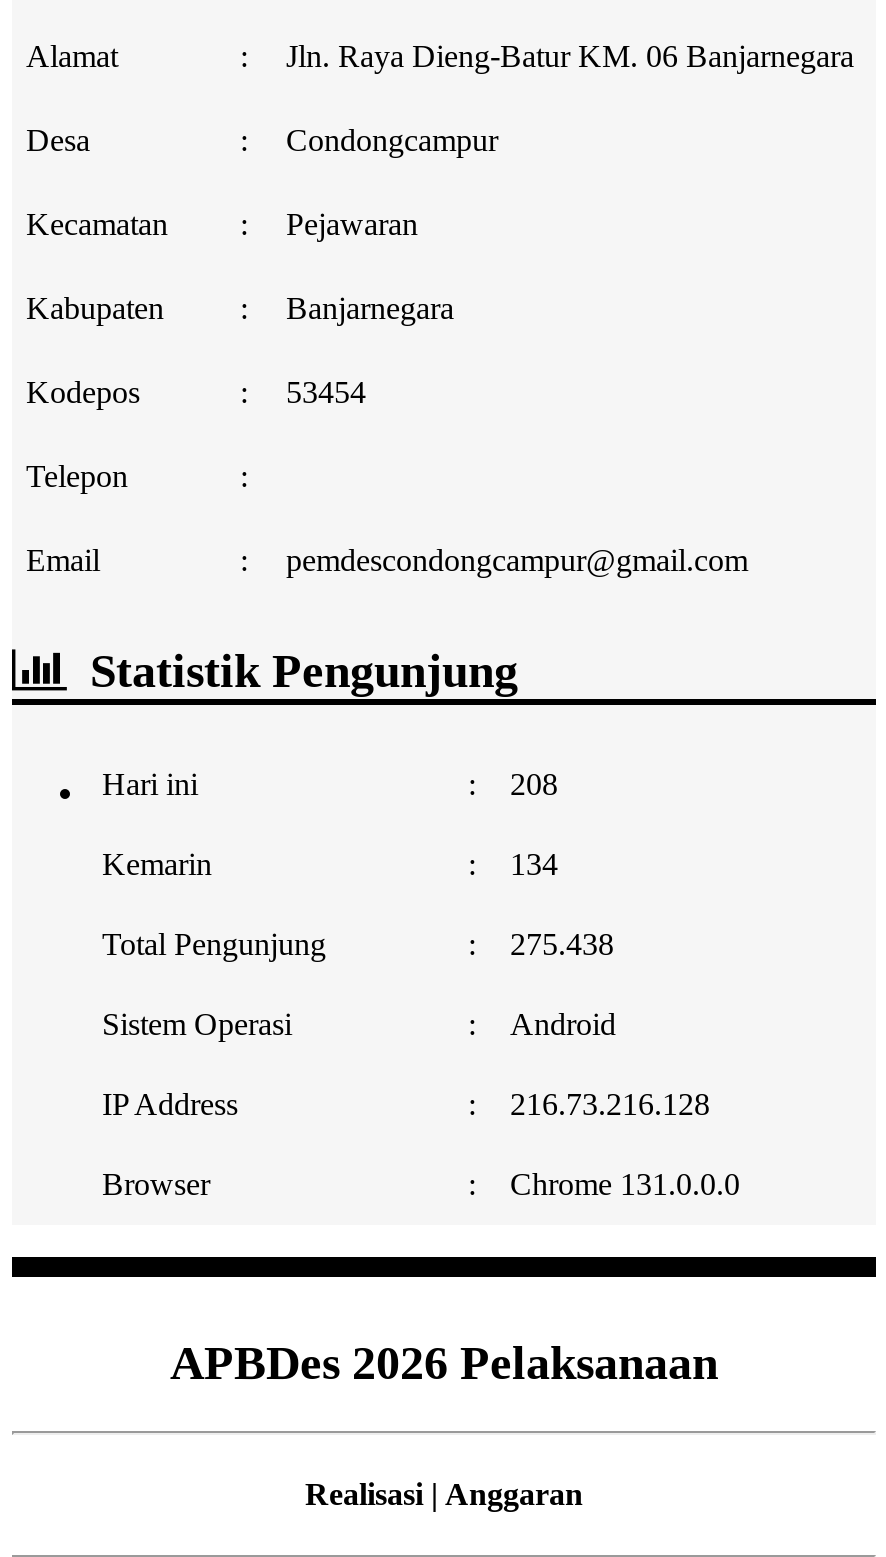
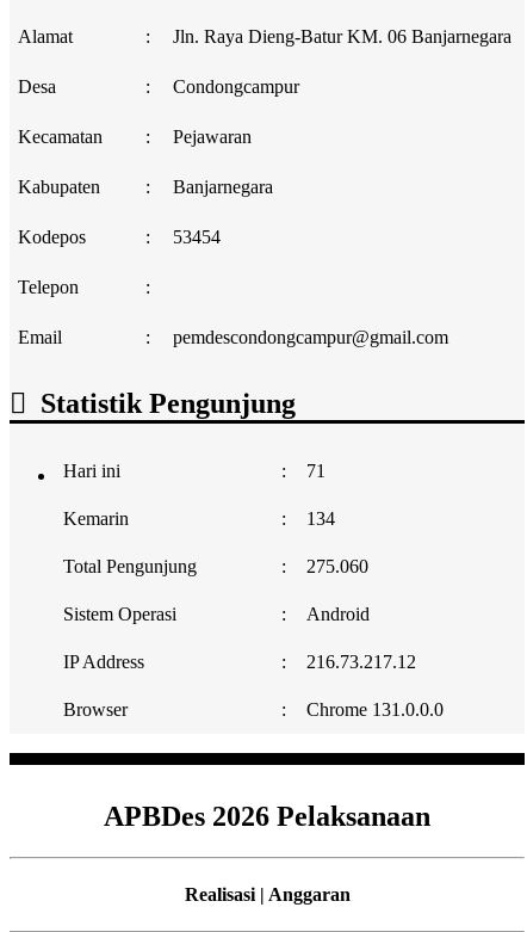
- 208
+ 71

- 275.438
+ 275.060

- 216.73.216.128
+ 216.73.217.12
